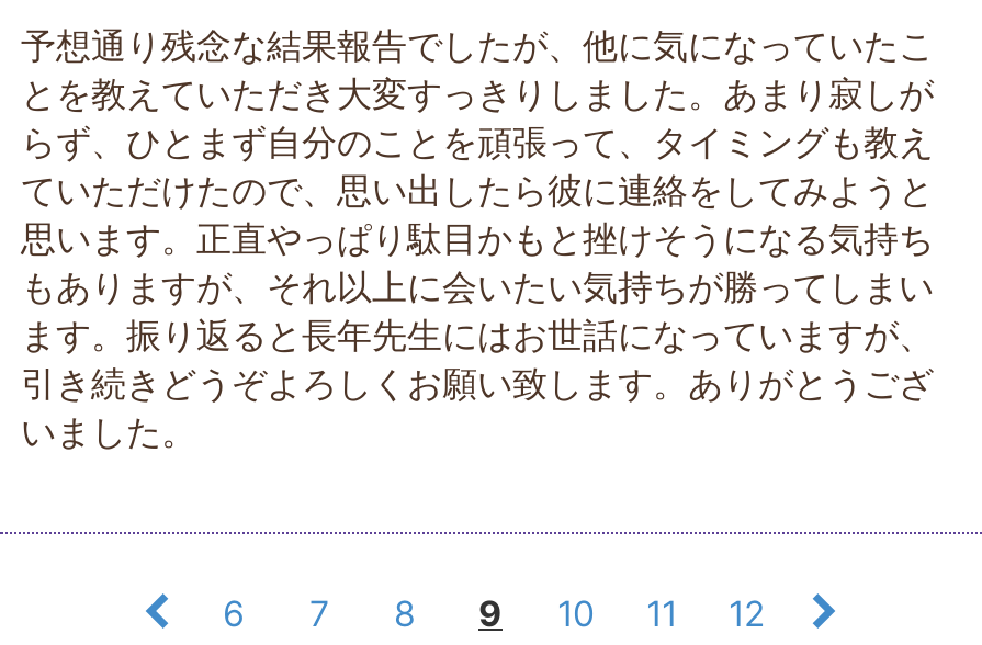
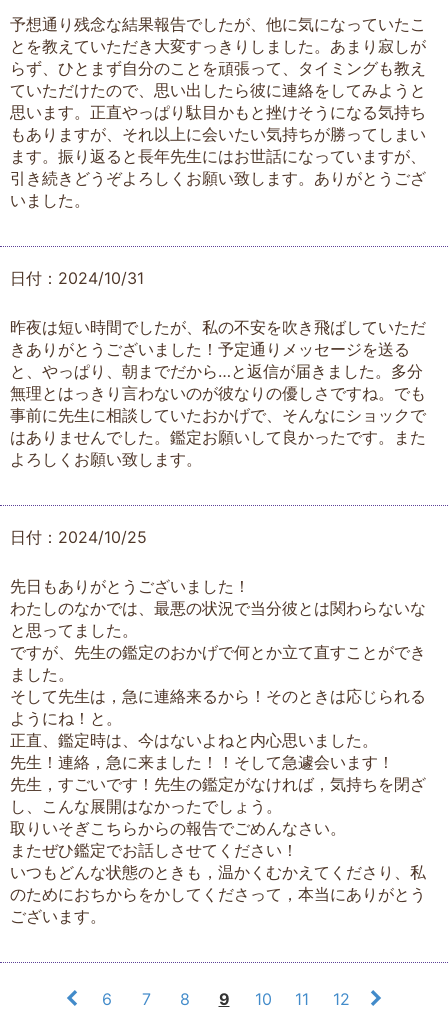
+ 日付：2024/10/31
+ 昨夜は短い時間でしたが、私の不安を吹き飛ばしていただ
+ きありがとうございました！予定通りメッセージを送る
+ と、やっぱり、朝までだから…と返信が届きました。多分
+ 無理とはっきり言わないのが彼なりの優しさですね。でも
+ 事前に先生に相談していたおかげで、そんなにショックで
+ はありませんでした。鑑定お願いして良かったです。また
+ よろしくお願い致します。

+ 日付：2024/10/25
+ 先日もありがとうございました！
+ わたしのなかでは、最悪の状況で当分彼とは関わらないな
+ と思ってました。
+ ですが、先生の鑑定のおかげで何とか立て直すことができ
+ ました。
+ そして先生は，急に連絡来るから！そのときは応じられる
+ ようにね！と。
+ 正直、鑑定時は、今はないよねと内心思いました。
+ 先生！連絡，急に来ました！！そして急遽会います！
+ 先生，すごいです！先生の鑑定がなければ，気持ちを閉ざ
+ し、こんな展開はなかったでしょう。
+ 取りいそぎこちらからの報告でごめんなさい。
+ またぜひ鑑定でお話しさせてください！
+ いつもどんな状態のときも，温かくむかえてくださり、私
+ のためにおちからをかしてくださって，本当にありがとう
+ ございます。
